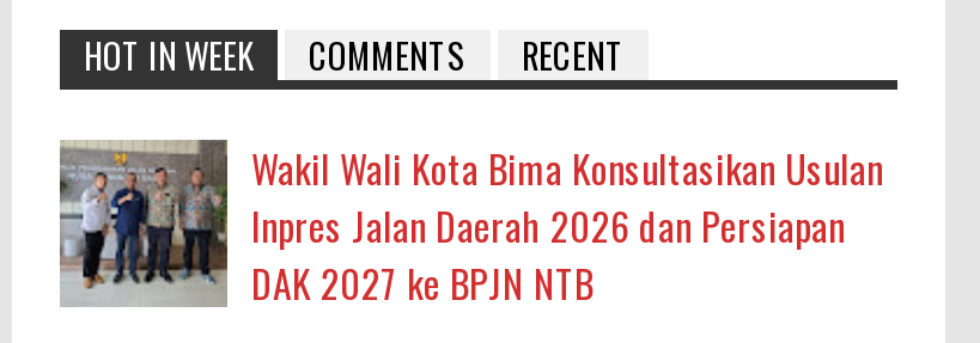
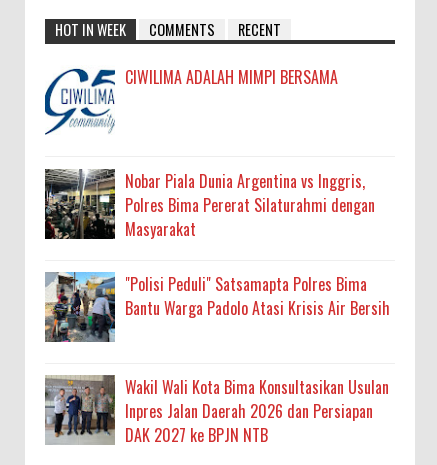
+ [image]
+ CIWILIMA ADALAH MIMPI BERSAMA

+ [image]
+ Nobar Piala Dunia Argentina vs Inggris,
+ Polres Bima Pererat Silaturahmi dengan
+ Masyarakat
+ "Polisi Peduli" Satsamapta Polres Bima
+ Bantu Warga Padolo Atasi Krisis Air Bersih

+ [image]
